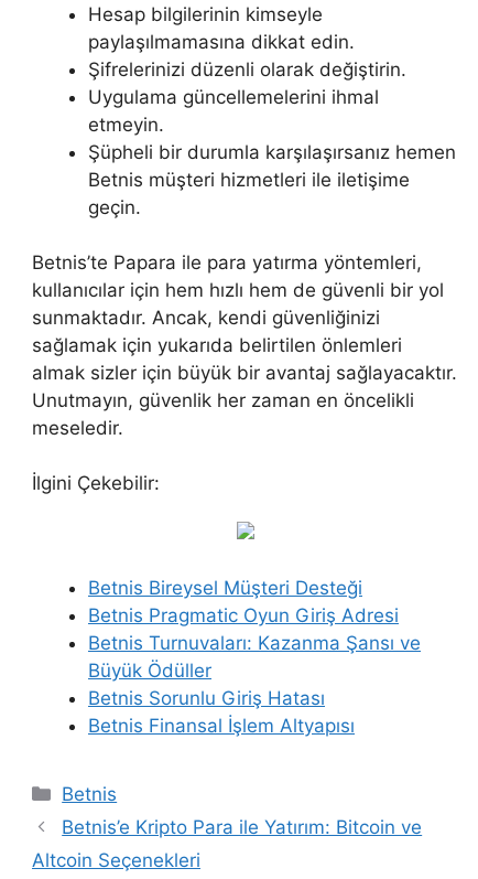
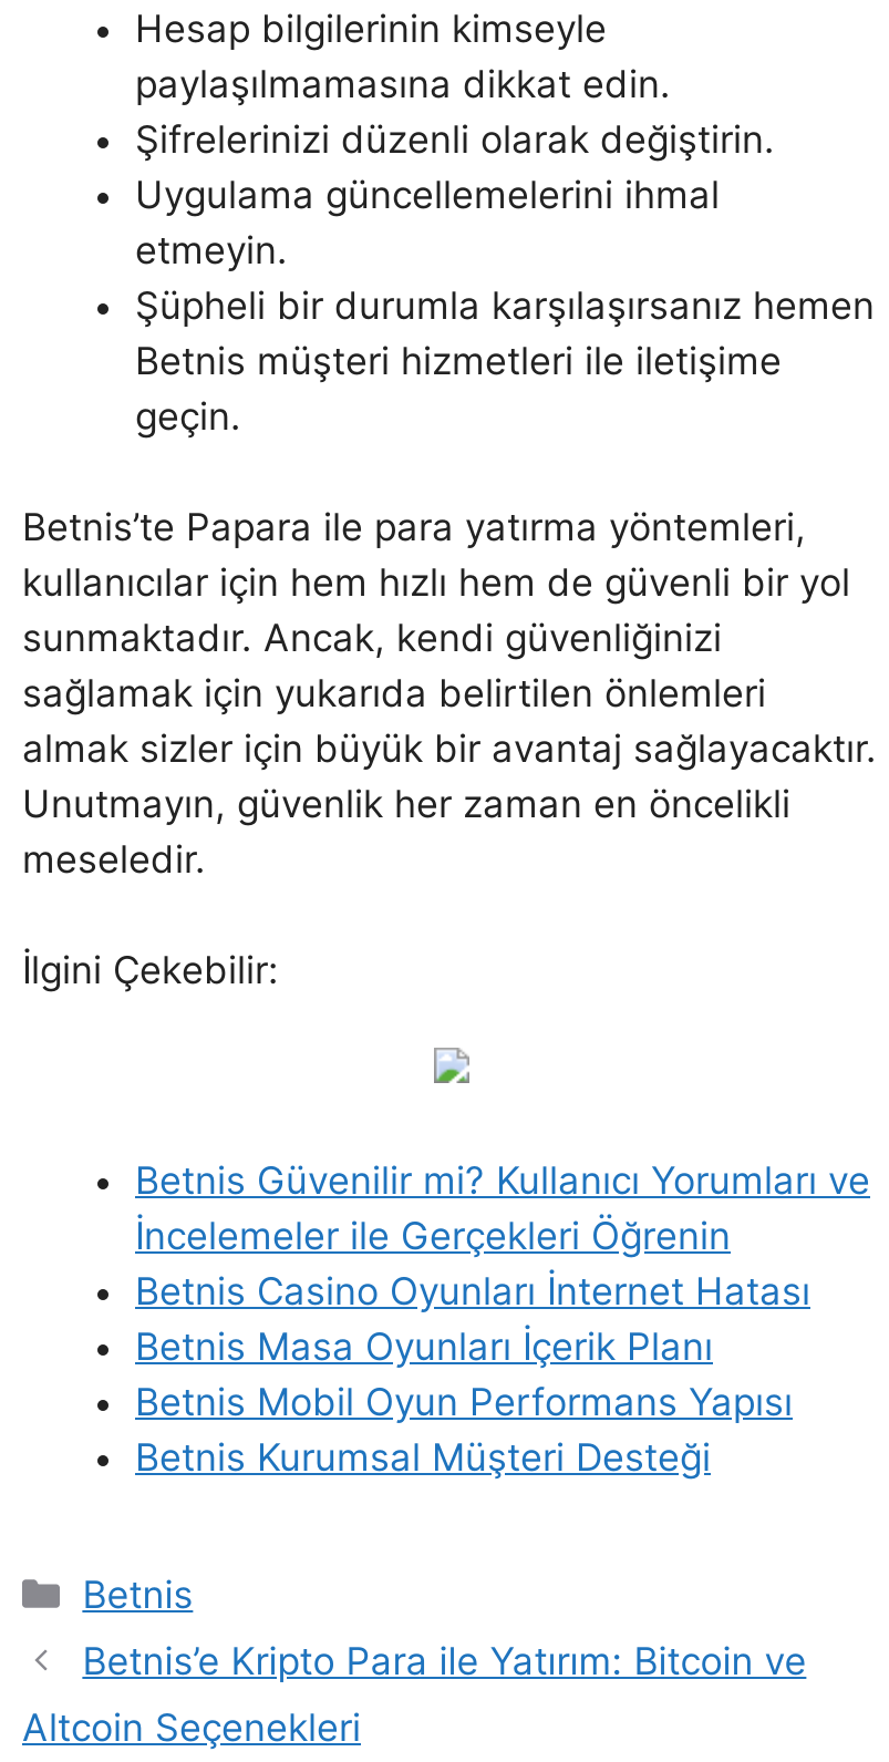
- Betnis Bireysel Müşteri Desteği
- Betnis Pragmatic Oyun Giriş Adresi
- Betnis Turnuvaları: Kazanma Şansı ve
- Büyük Ödüller
- Betnis Sorunlu Giriş Hatası
- Betnis Finansal İşlem Altyapısı
+ Betnis Güvenilir mi? Kullanıcı Yorumları ve
+ İncelemeler ile Gerçekleri Öğrenin
+ Betnis Casino Oyunları İnternet Hatası
+ Betnis Masa Oyunları İçerik Planı
+ Betnis Mobil Oyun Performans Yapısı
+ Betnis Kurumsal Müşteri Desteği
